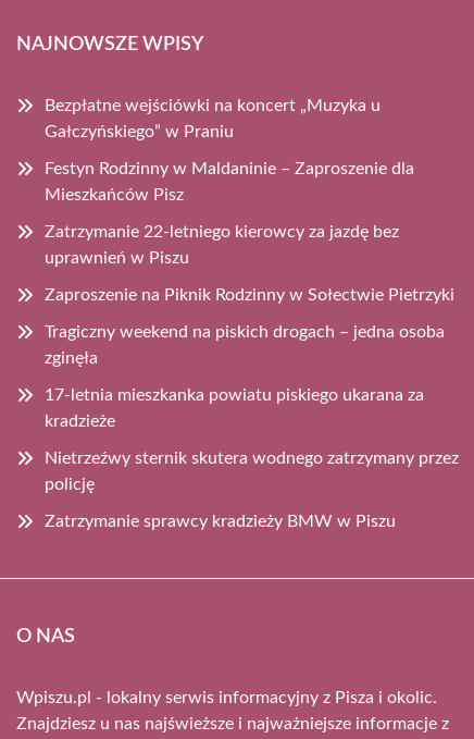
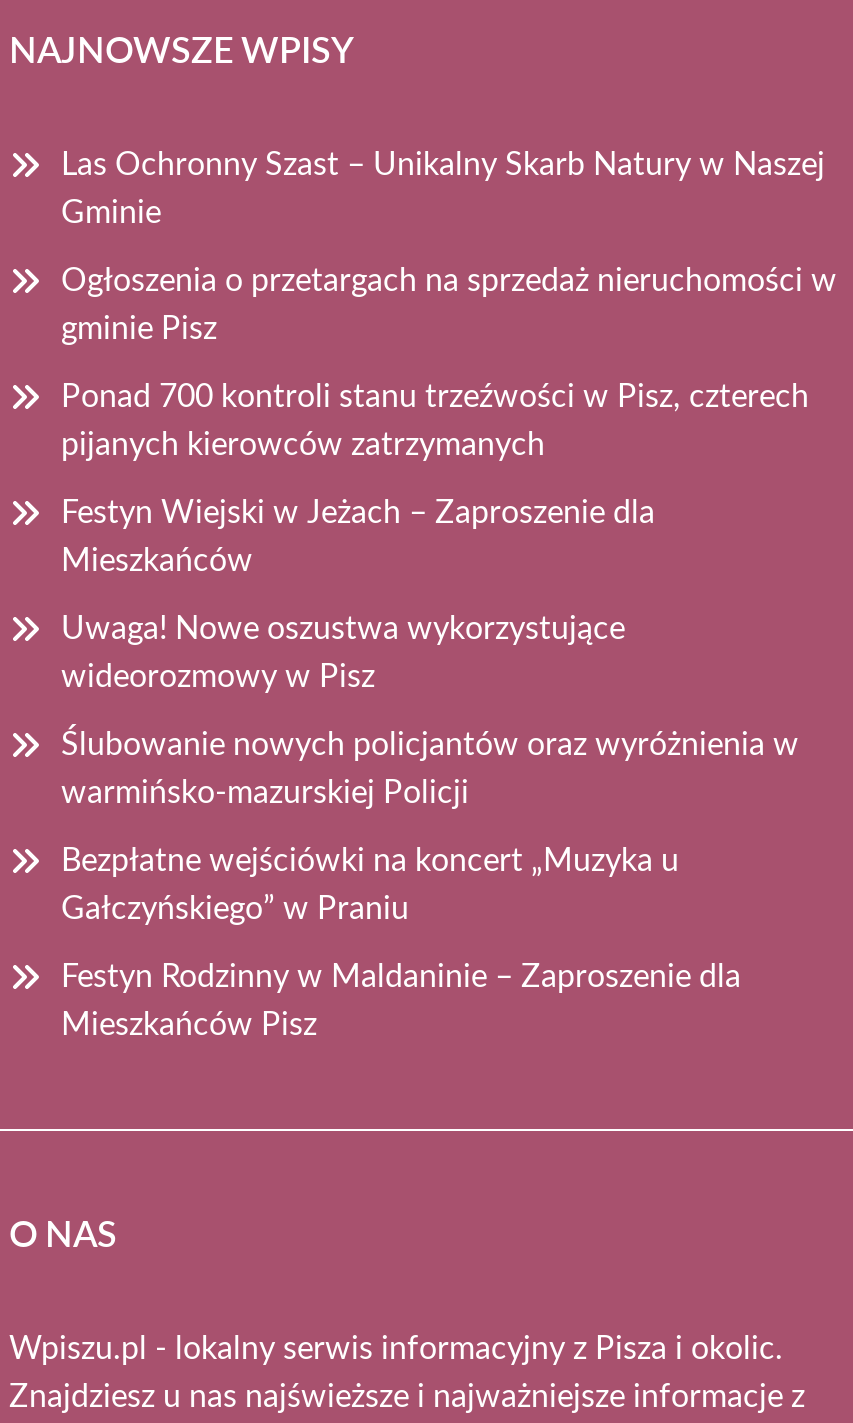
+ Las Ochronny Szast – Unikalny Skarb Natury w Naszej
+ Gminie
+ Ogłoszenia o przetargach na sprzedaż nieruchomości w
+ gminie Pisz
+ Ponad 700 kontroli stanu trzeźwości w Pisz, czterech
+ pijanych kierowców zatrzymanych
+ Festyn Wiejski w Jeżach – Zaproszenie dla
+ Mieszkańców
+ Uwaga! Nowe oszustwa wykorzystujące
+ wideorozmowy w Pisz
+ Ślubowanie nowych policjantów oraz wyróżnienia w
+ warmińsko-mazurskiej Policji

moved down: Bezpłatne wejściówki na koncert „Muzyka u | Gałczyńskiego” w Praniu | Festyn Rodzinny w Maldaninie – Zaproszenie dla | Mieszkańców Pisz

- Zatrzymanie 22-letniego kierowcy za jazdę bez
- uprawnień w Piszu
- Zaproszenie na Piknik Rodzinny w Sołectwie Pietrzyki
- Tragiczny weekend na piskich drogach – jedna osoba
- zginęła
- 17-letnia mieszkanka powiatu piskiego ukarana za
- kradzieże
- Nietrzeźwy sternik skutera wodnego zatrzymany przez
- policję
- Zatrzymanie sprawcy kradzieży BMW w Piszu
